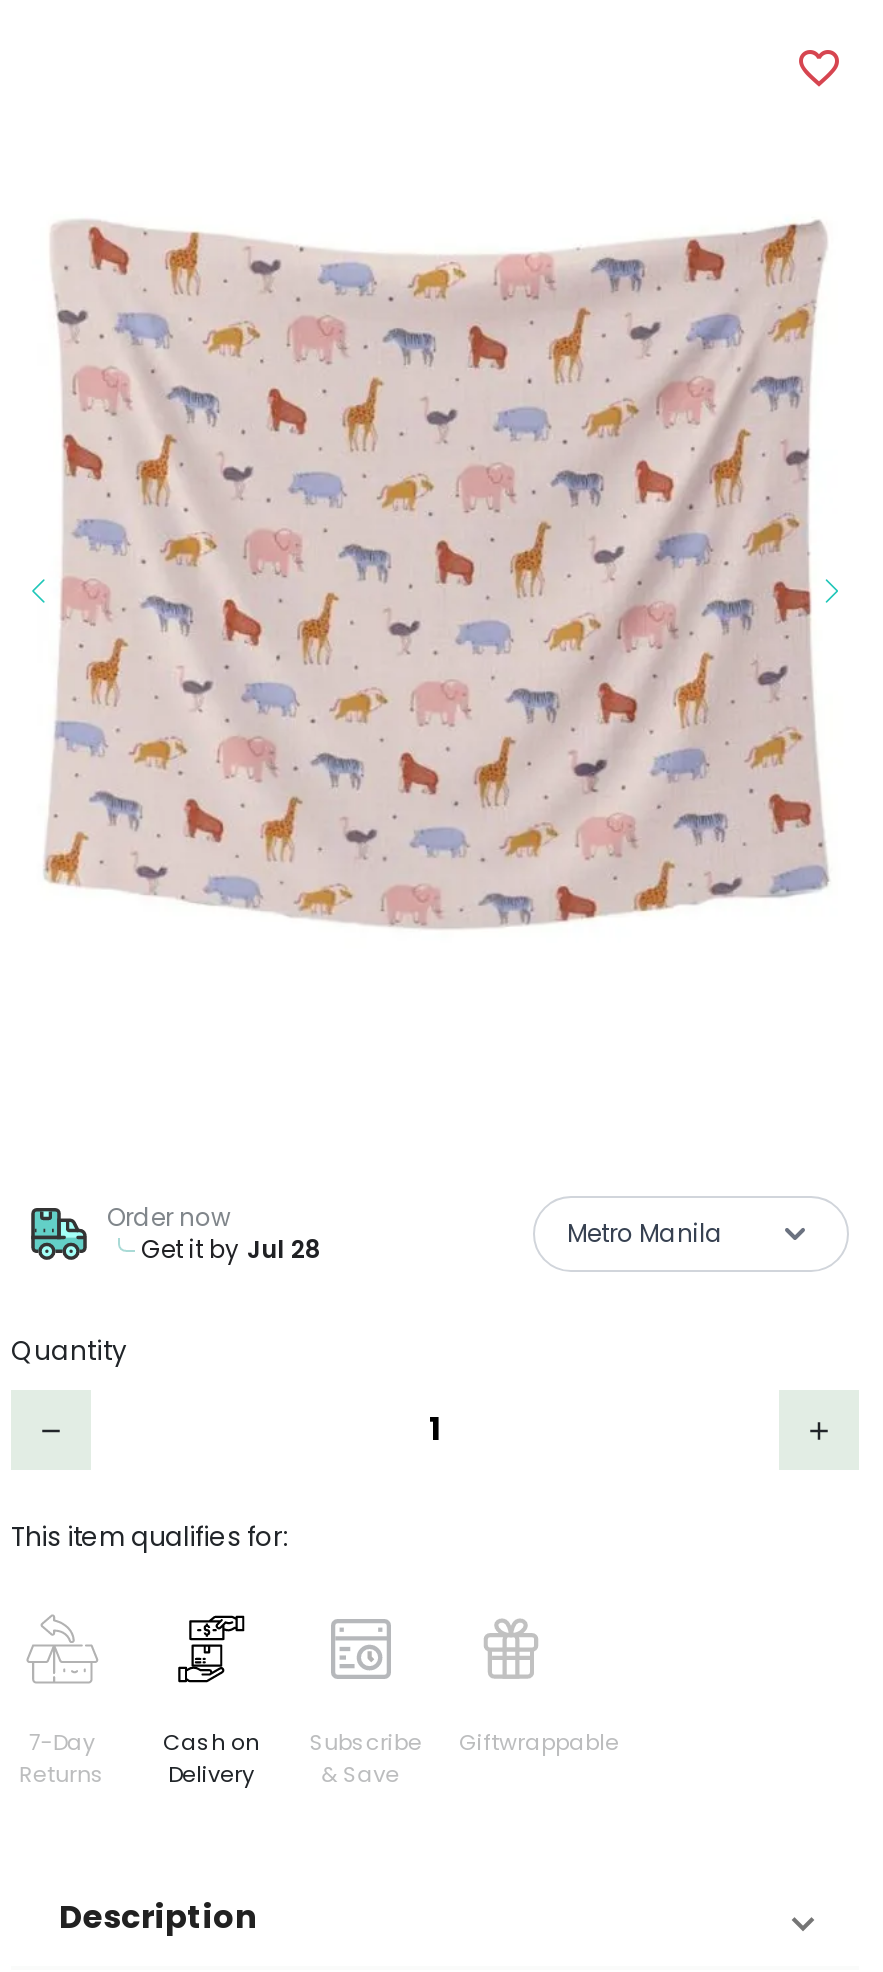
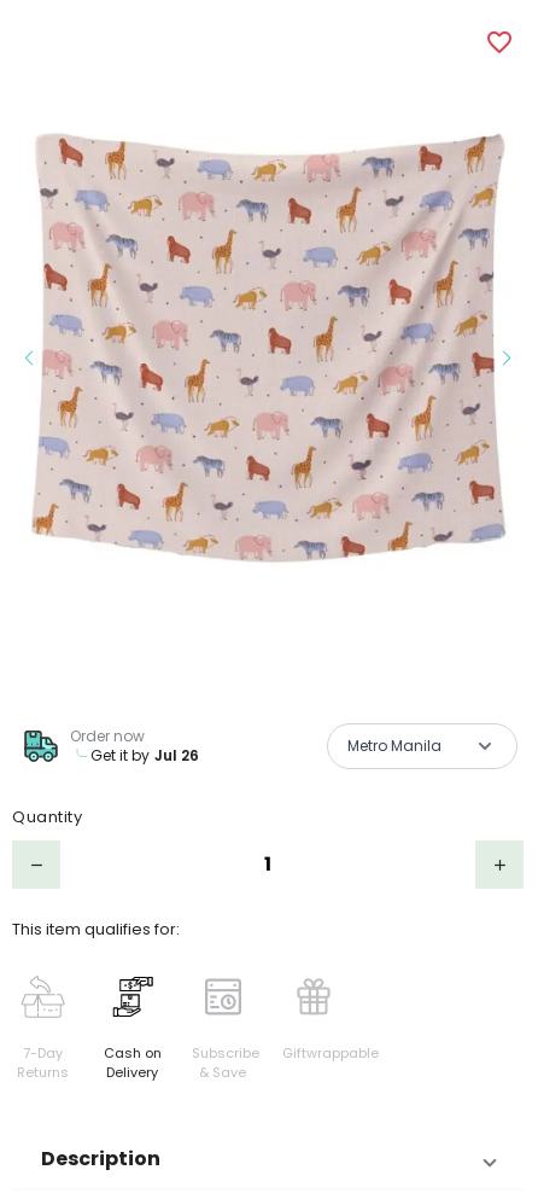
- Get it by Jul 28
+ Get it by Jul 26
